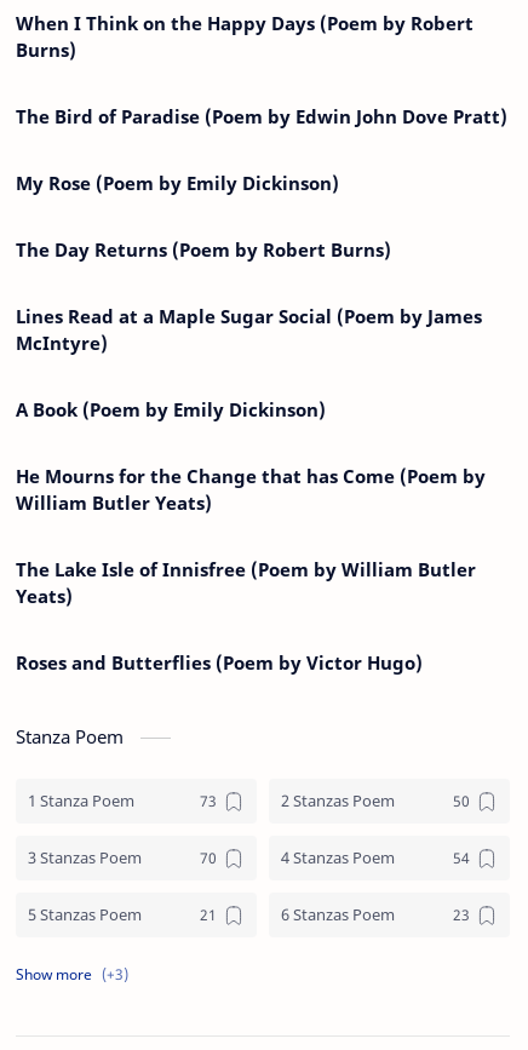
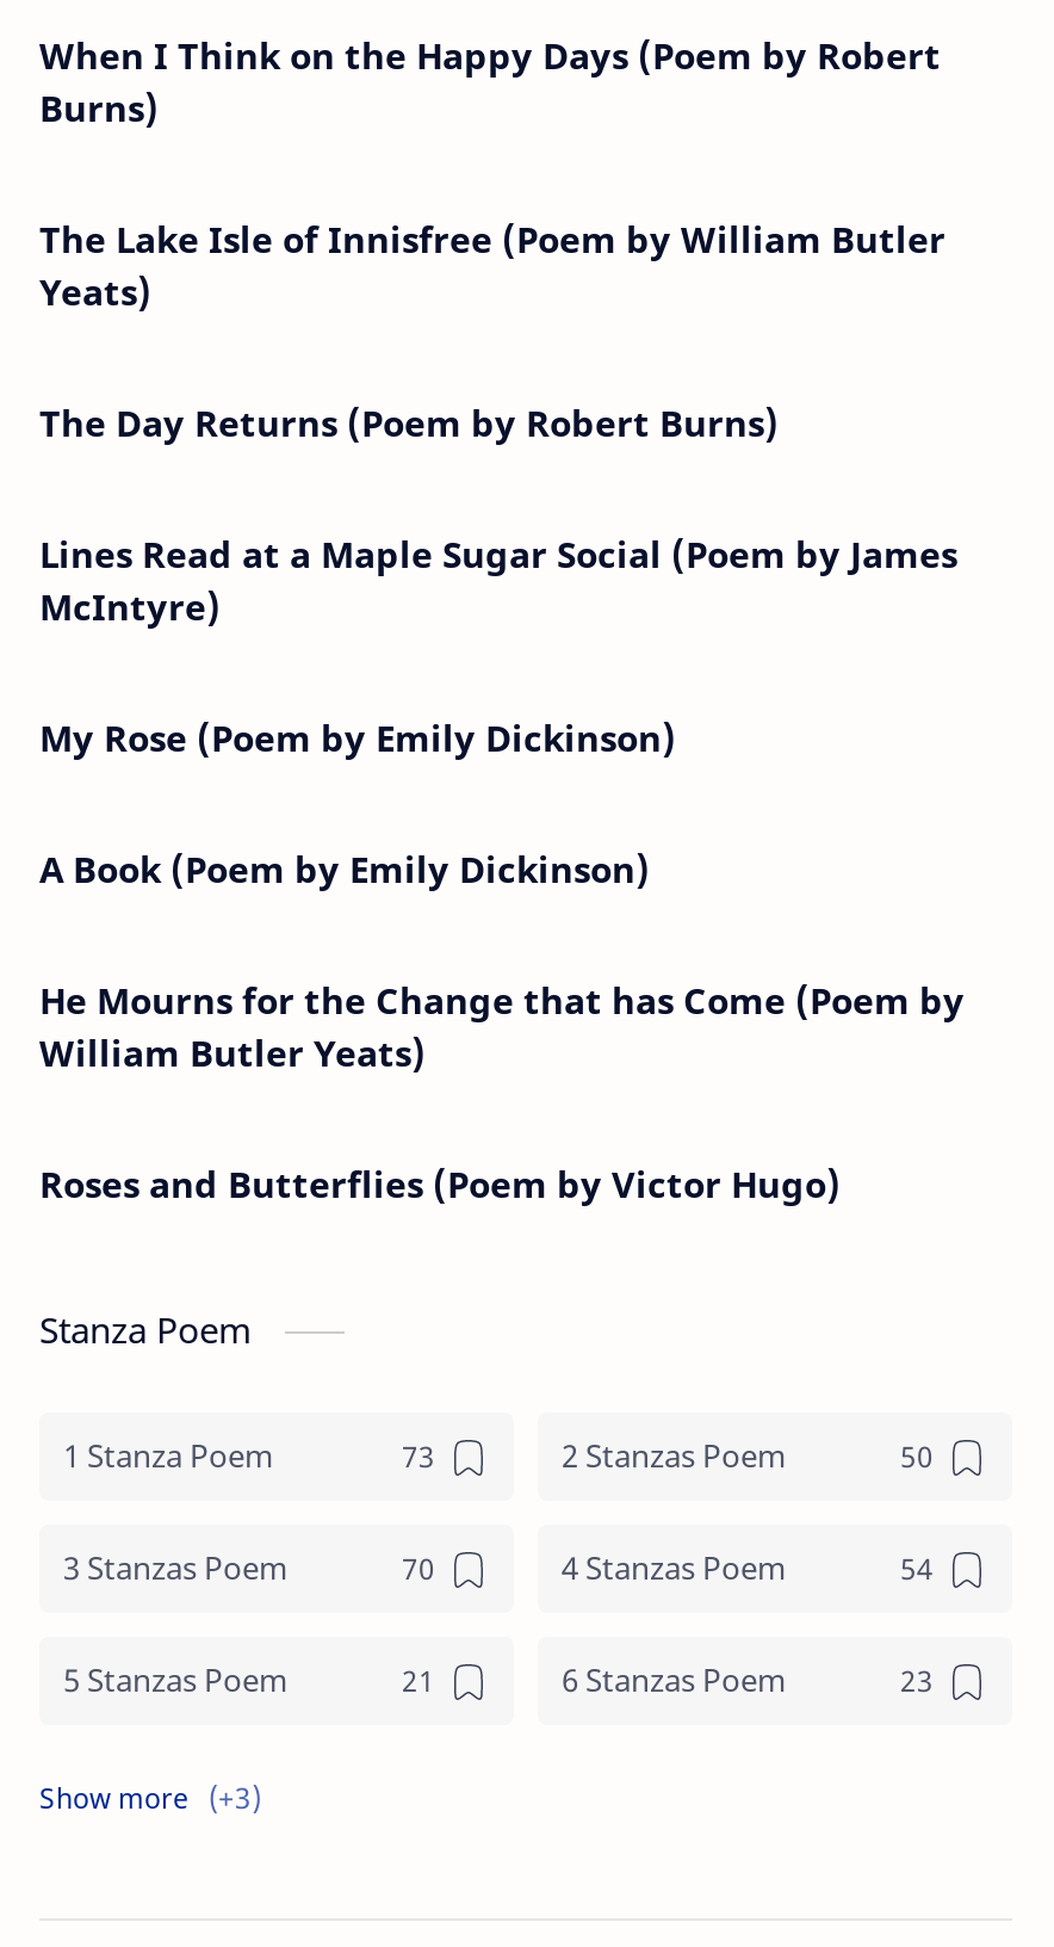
- The Bird of Paradise (Poem by Edwin John Dove Pratt)

moved down: My Rose (Poem by Emily Dickinson)

moved down: A Book (Poem by Emily Dickinson) | He Mourns for the Change that has Come (Poem by | William Butler Yeats)

moved up: The Lake Isle of Innisfree (Poem by William Butler | Yeats)
